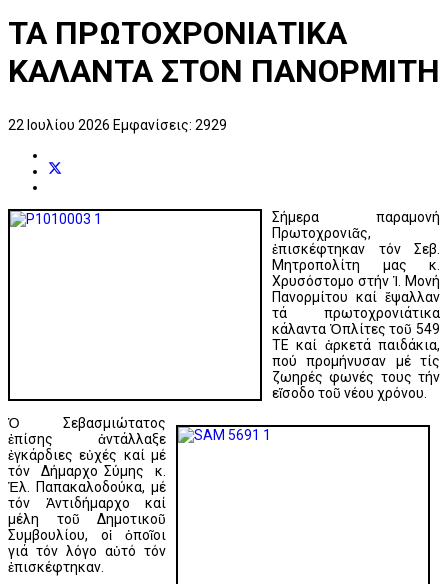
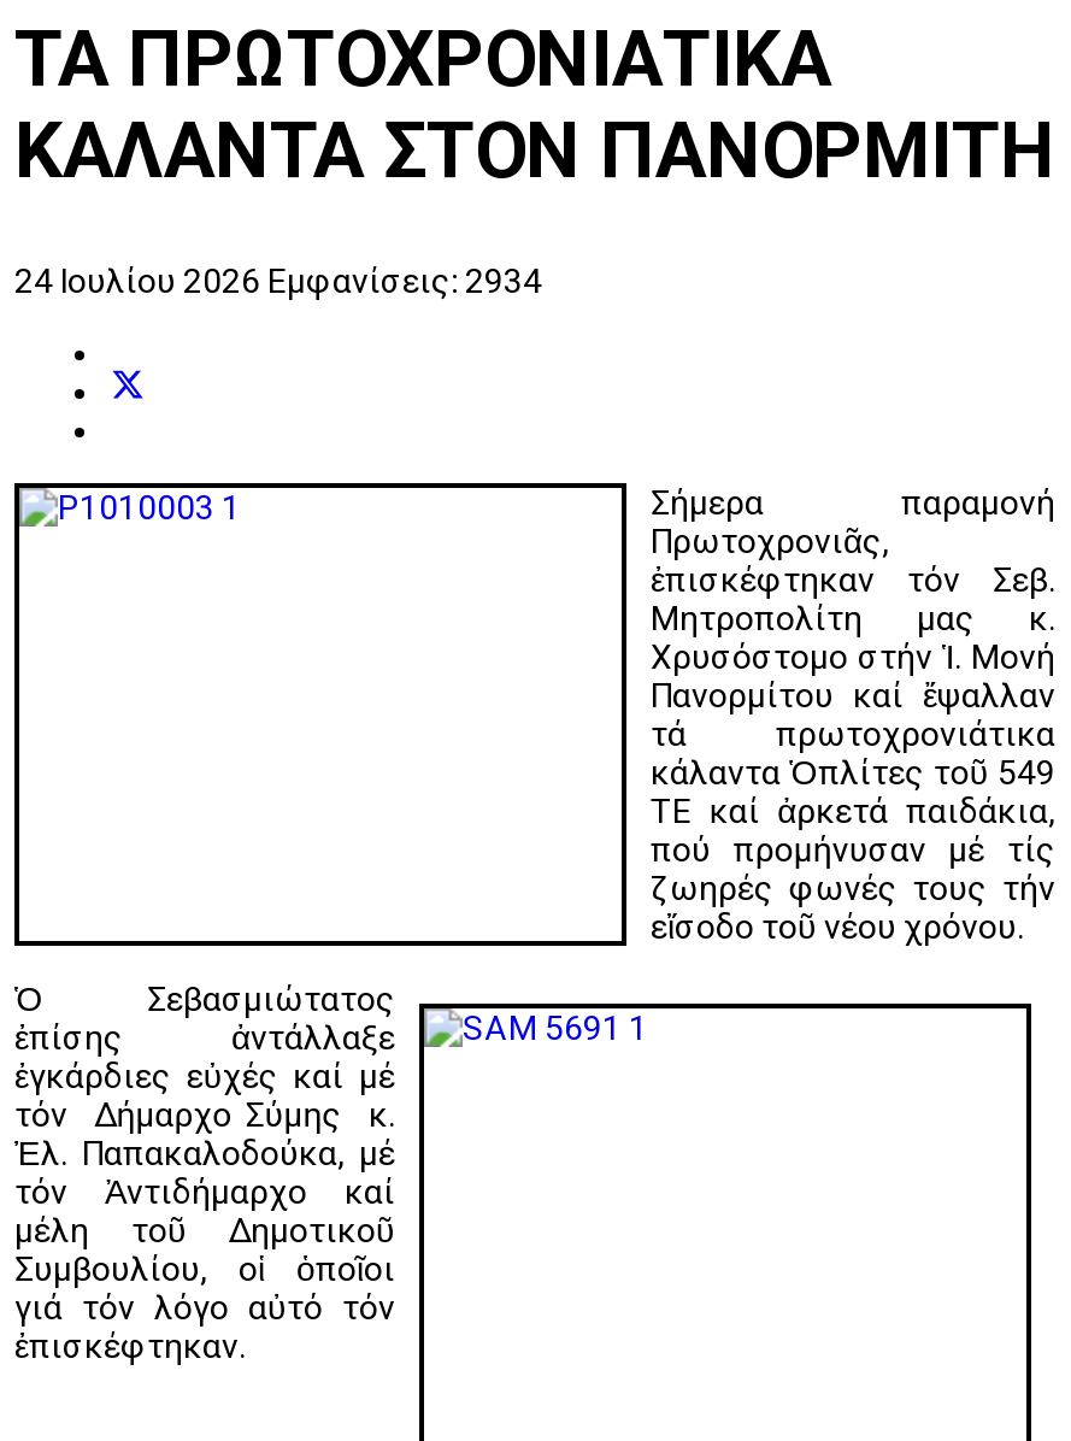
- 22 Ιουλίου 2026 Εμφανίσεις: 2929
+ 24 Ιουλίου 2026 Εμφανίσεις: 2934
